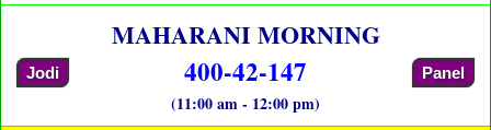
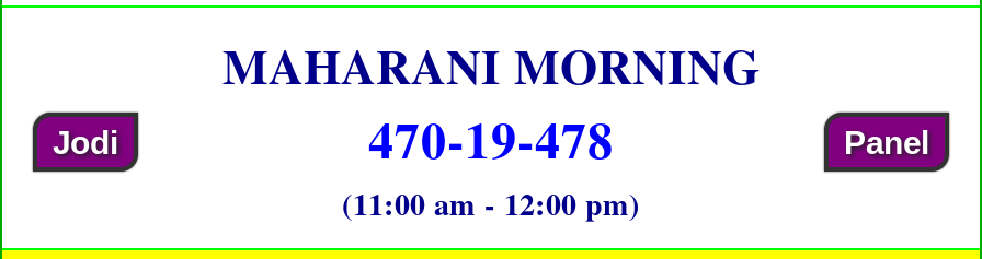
- 400-42-147
+ 470-19-478
